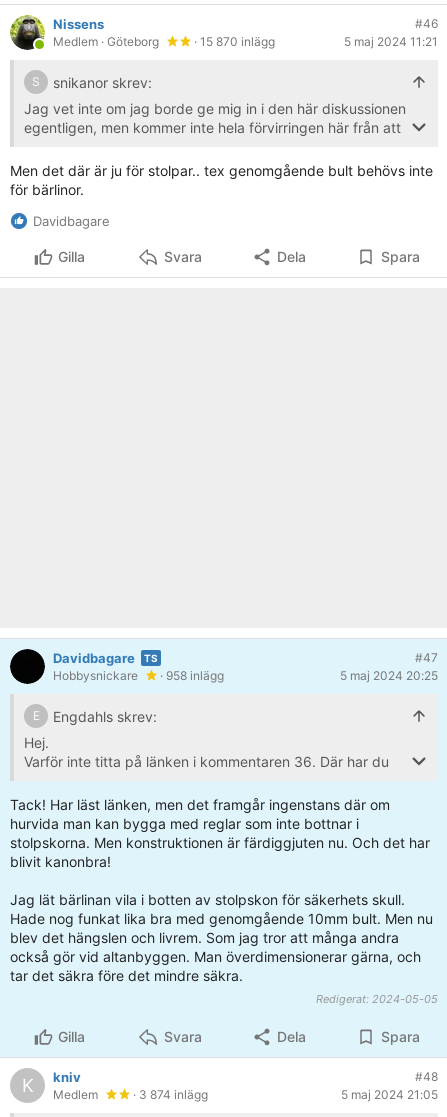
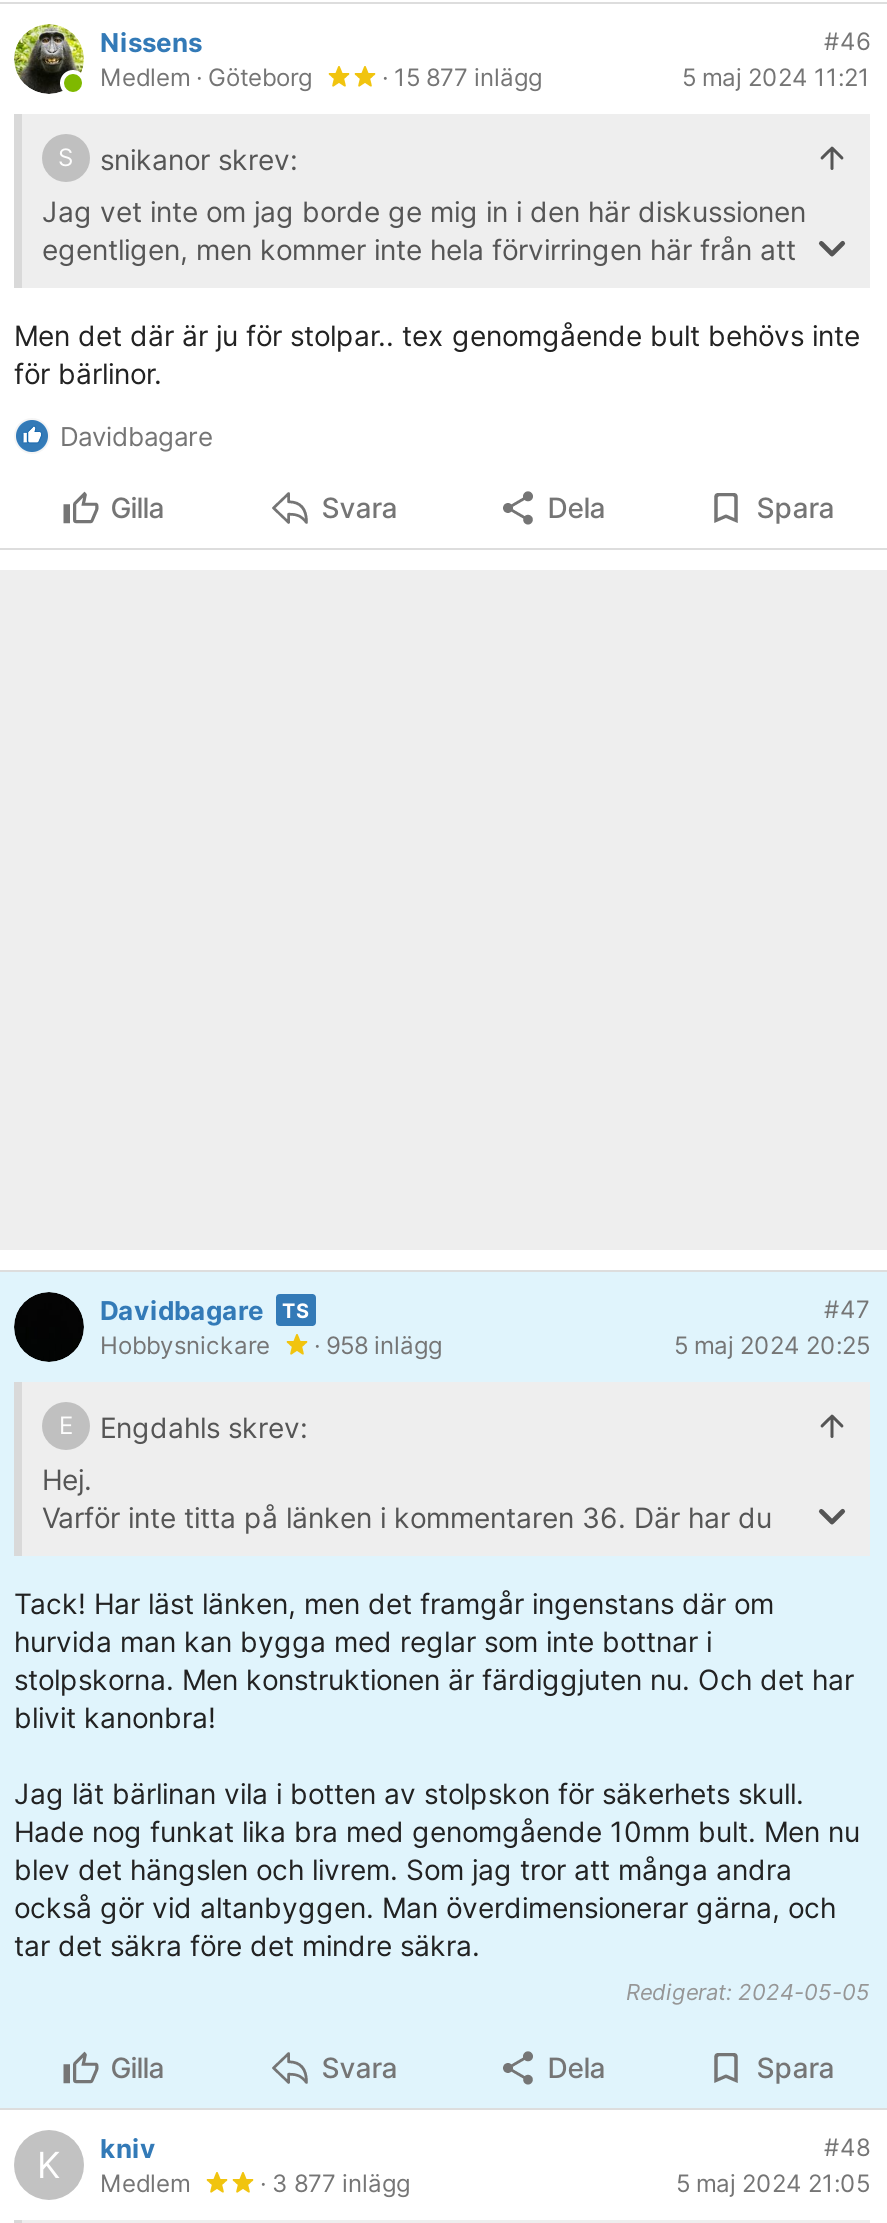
- · 15 870 inlägg
+ · 15 877 inlägg

- · 3 874 inlägg
+ · 3 877 inlägg
